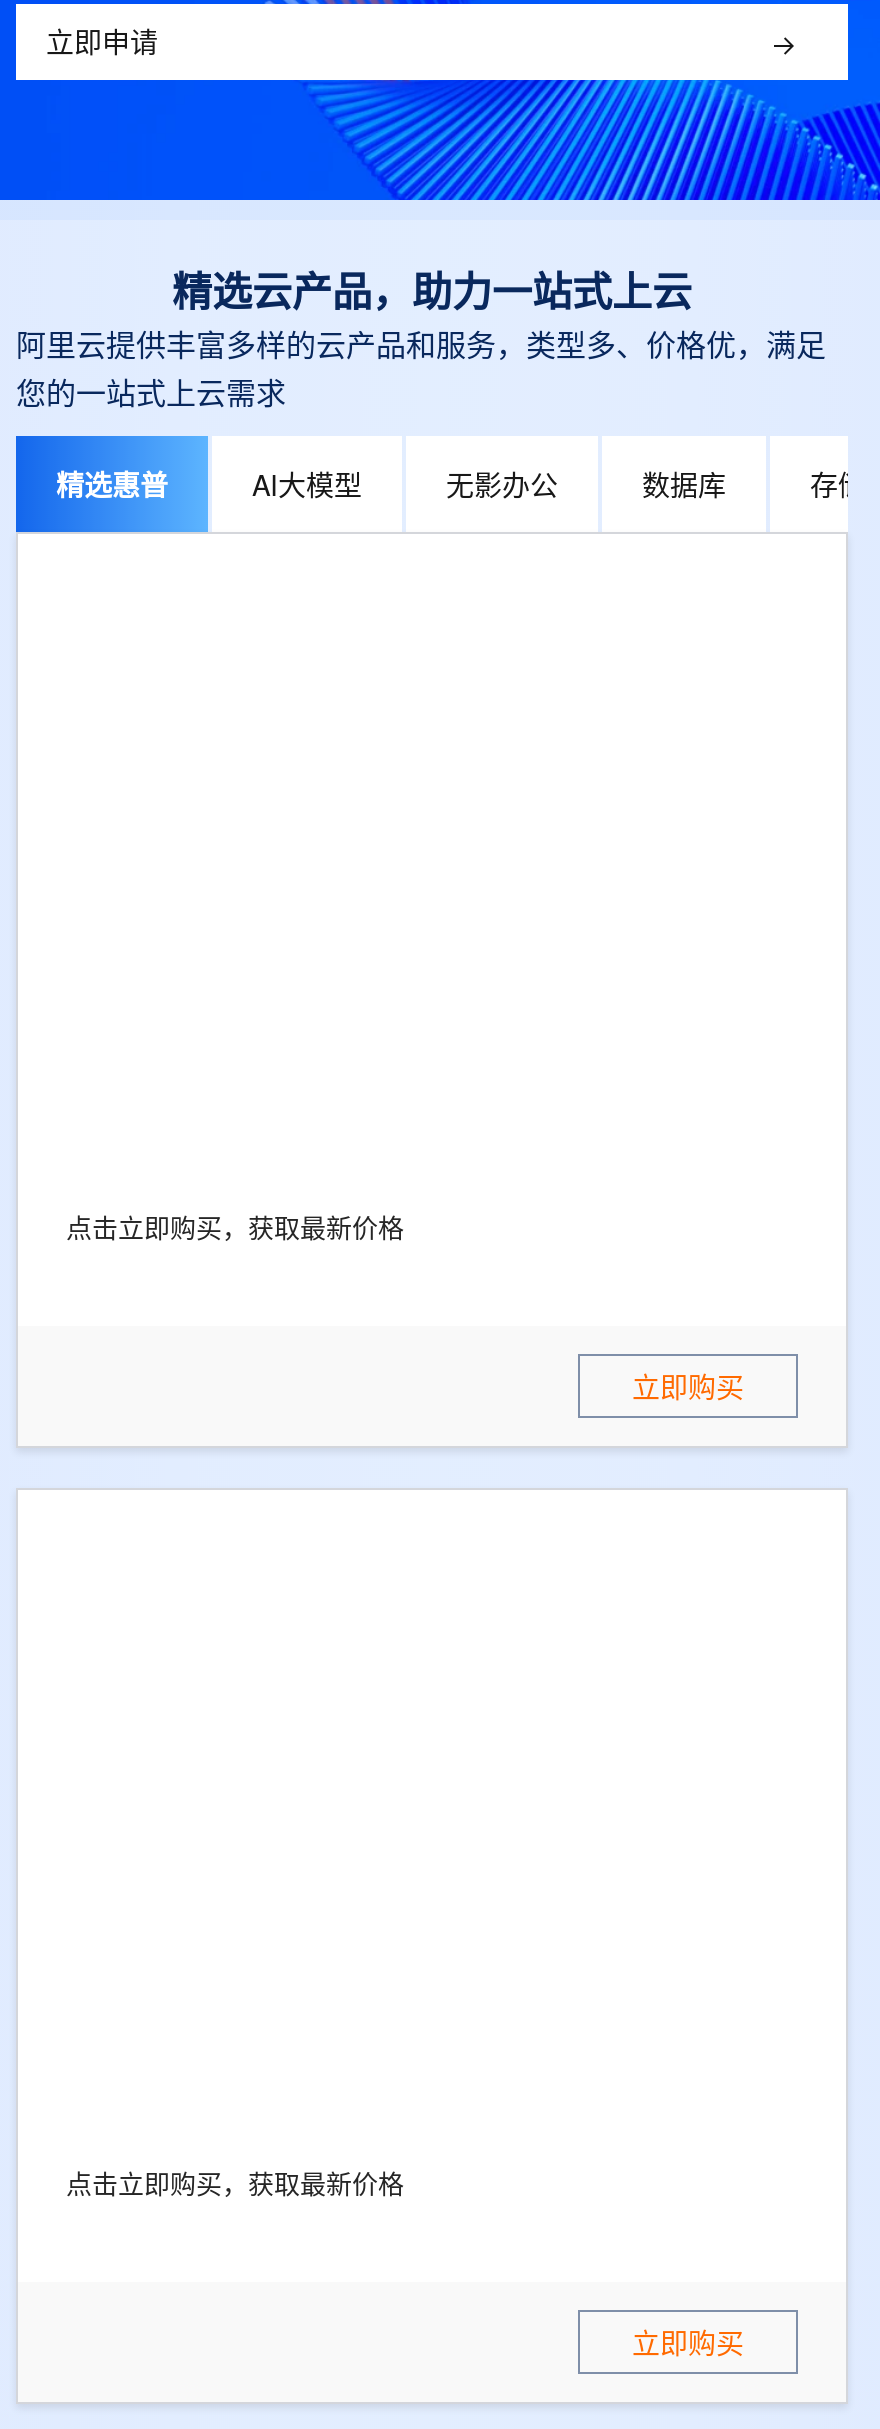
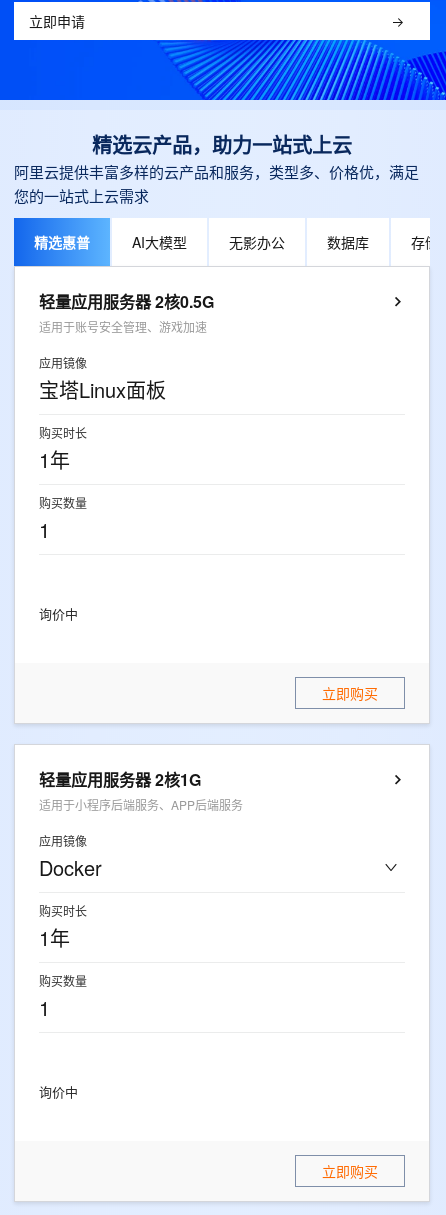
- 点击立即购买，获取最新价格
+ 轻量应用服务器 2核0.5G
+ 适用于账号安全管理、游戏加速
+ 应用镜像
+ 宝塔Linux面板
+ 购买时长
+ 1年
+ 购买数量
+ 1
+ 询价中

- 点击立即购买，获取最新价格
+ 轻量应用服务器 2核1G
+ 适用于小程序后端服务、APP后端服务
+ 应用镜像
+ Docker
+ 购买时长
+ 1年
+ 购买数量
+ 1
+ 询价中
